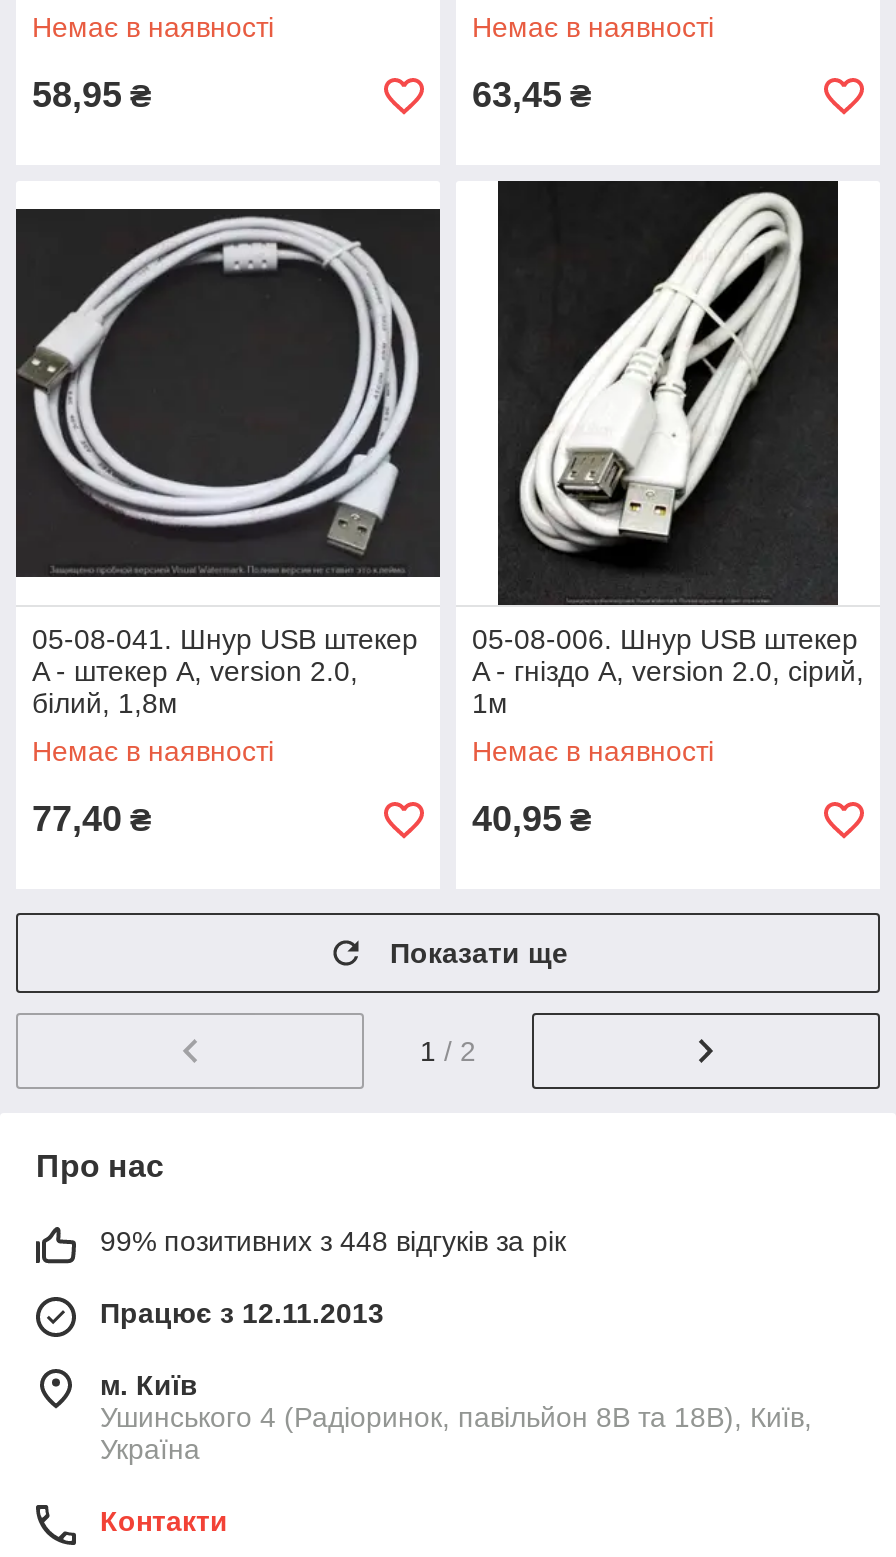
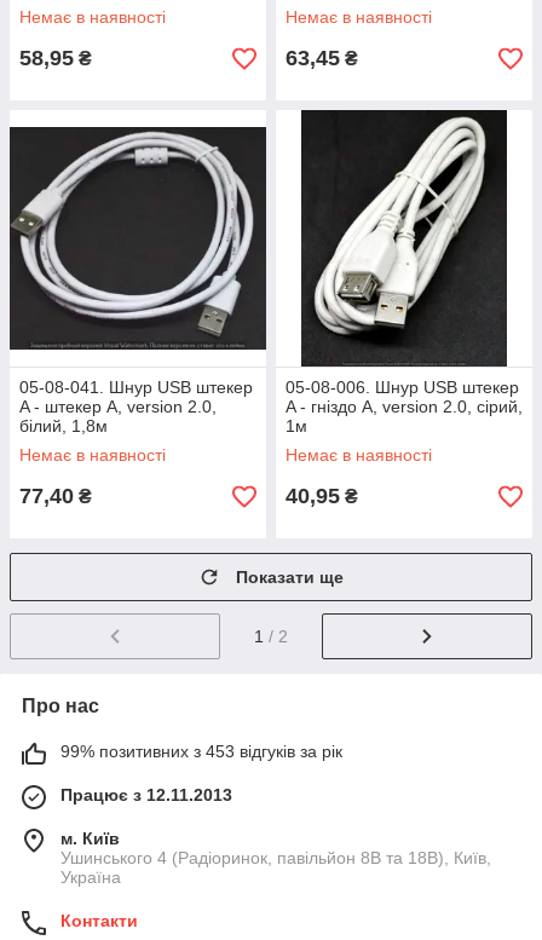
- 99% позитивних з 448 відгуків за рік
+ 99% позитивних з 453 відгуків за рік
